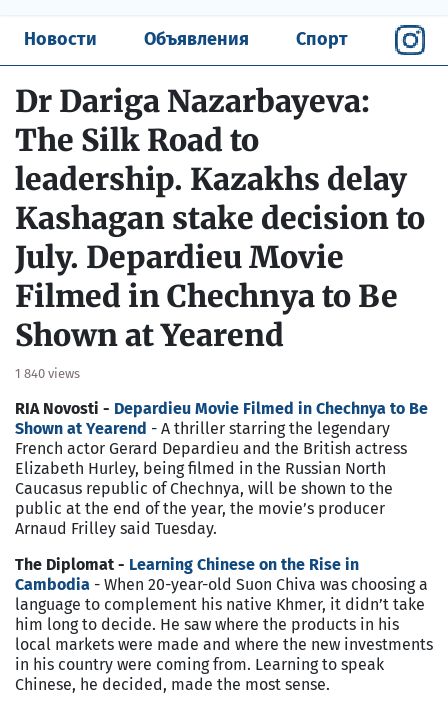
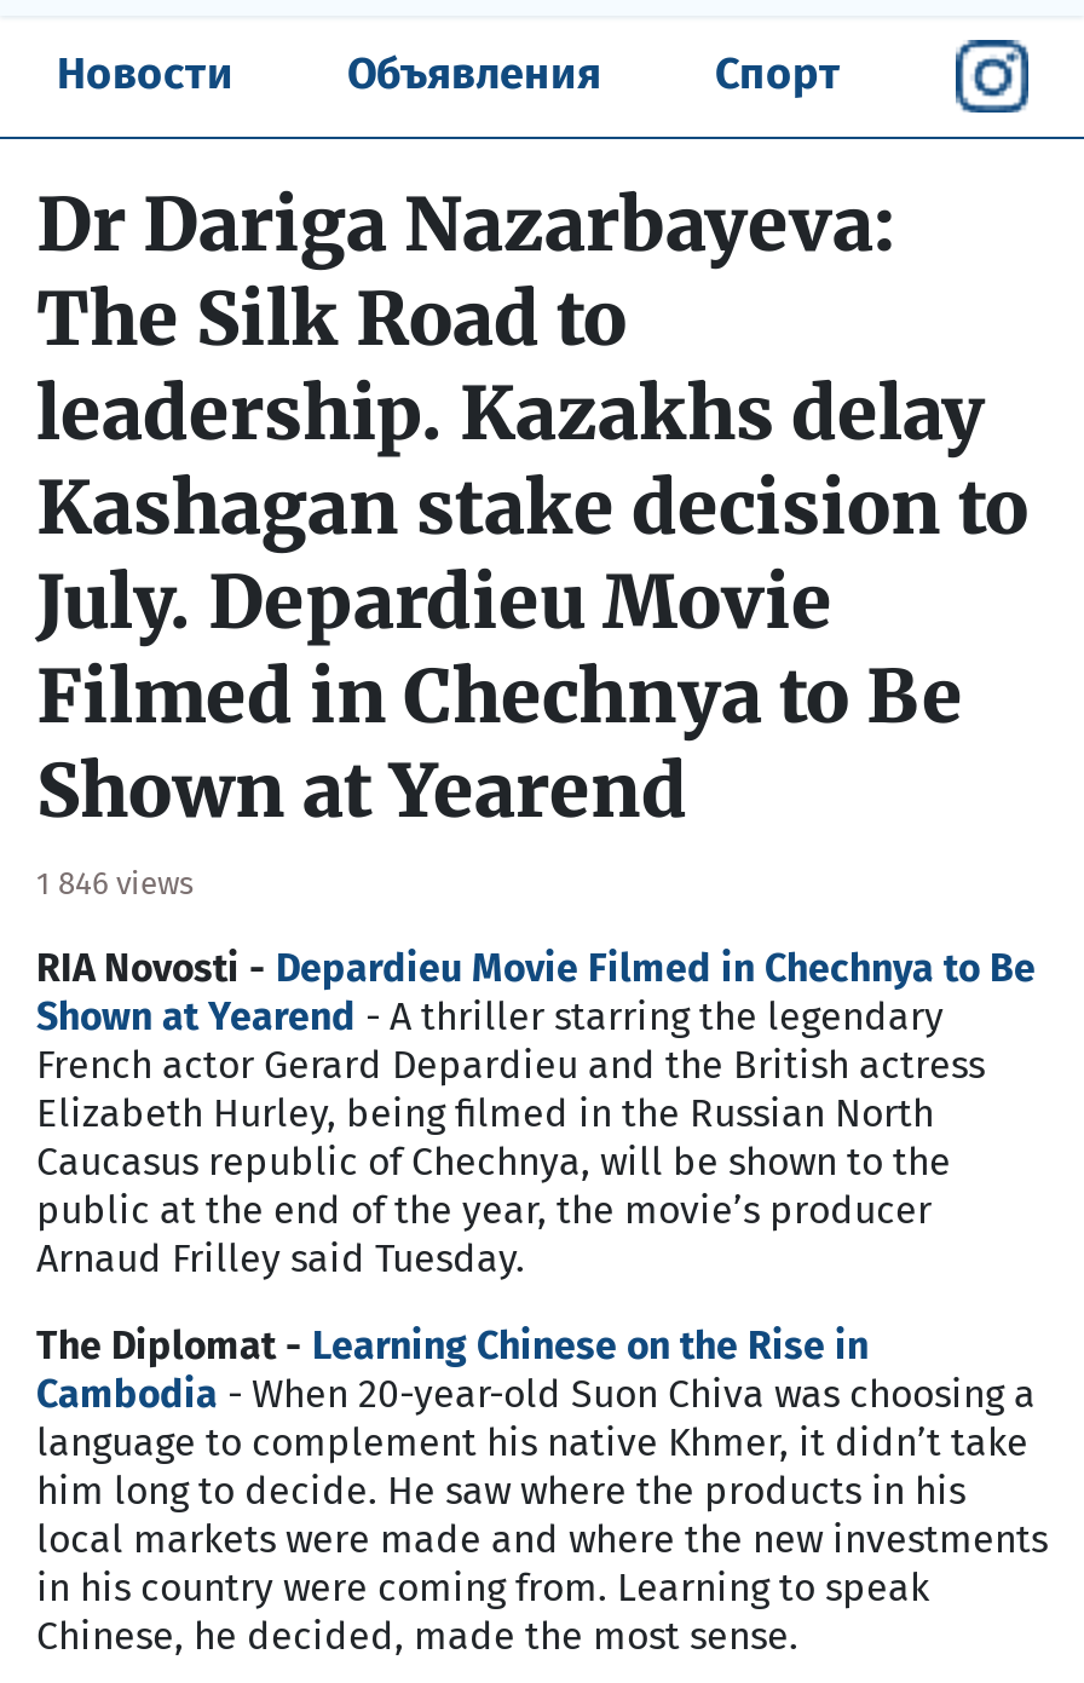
- 1 840 views
+ 1 846 views
